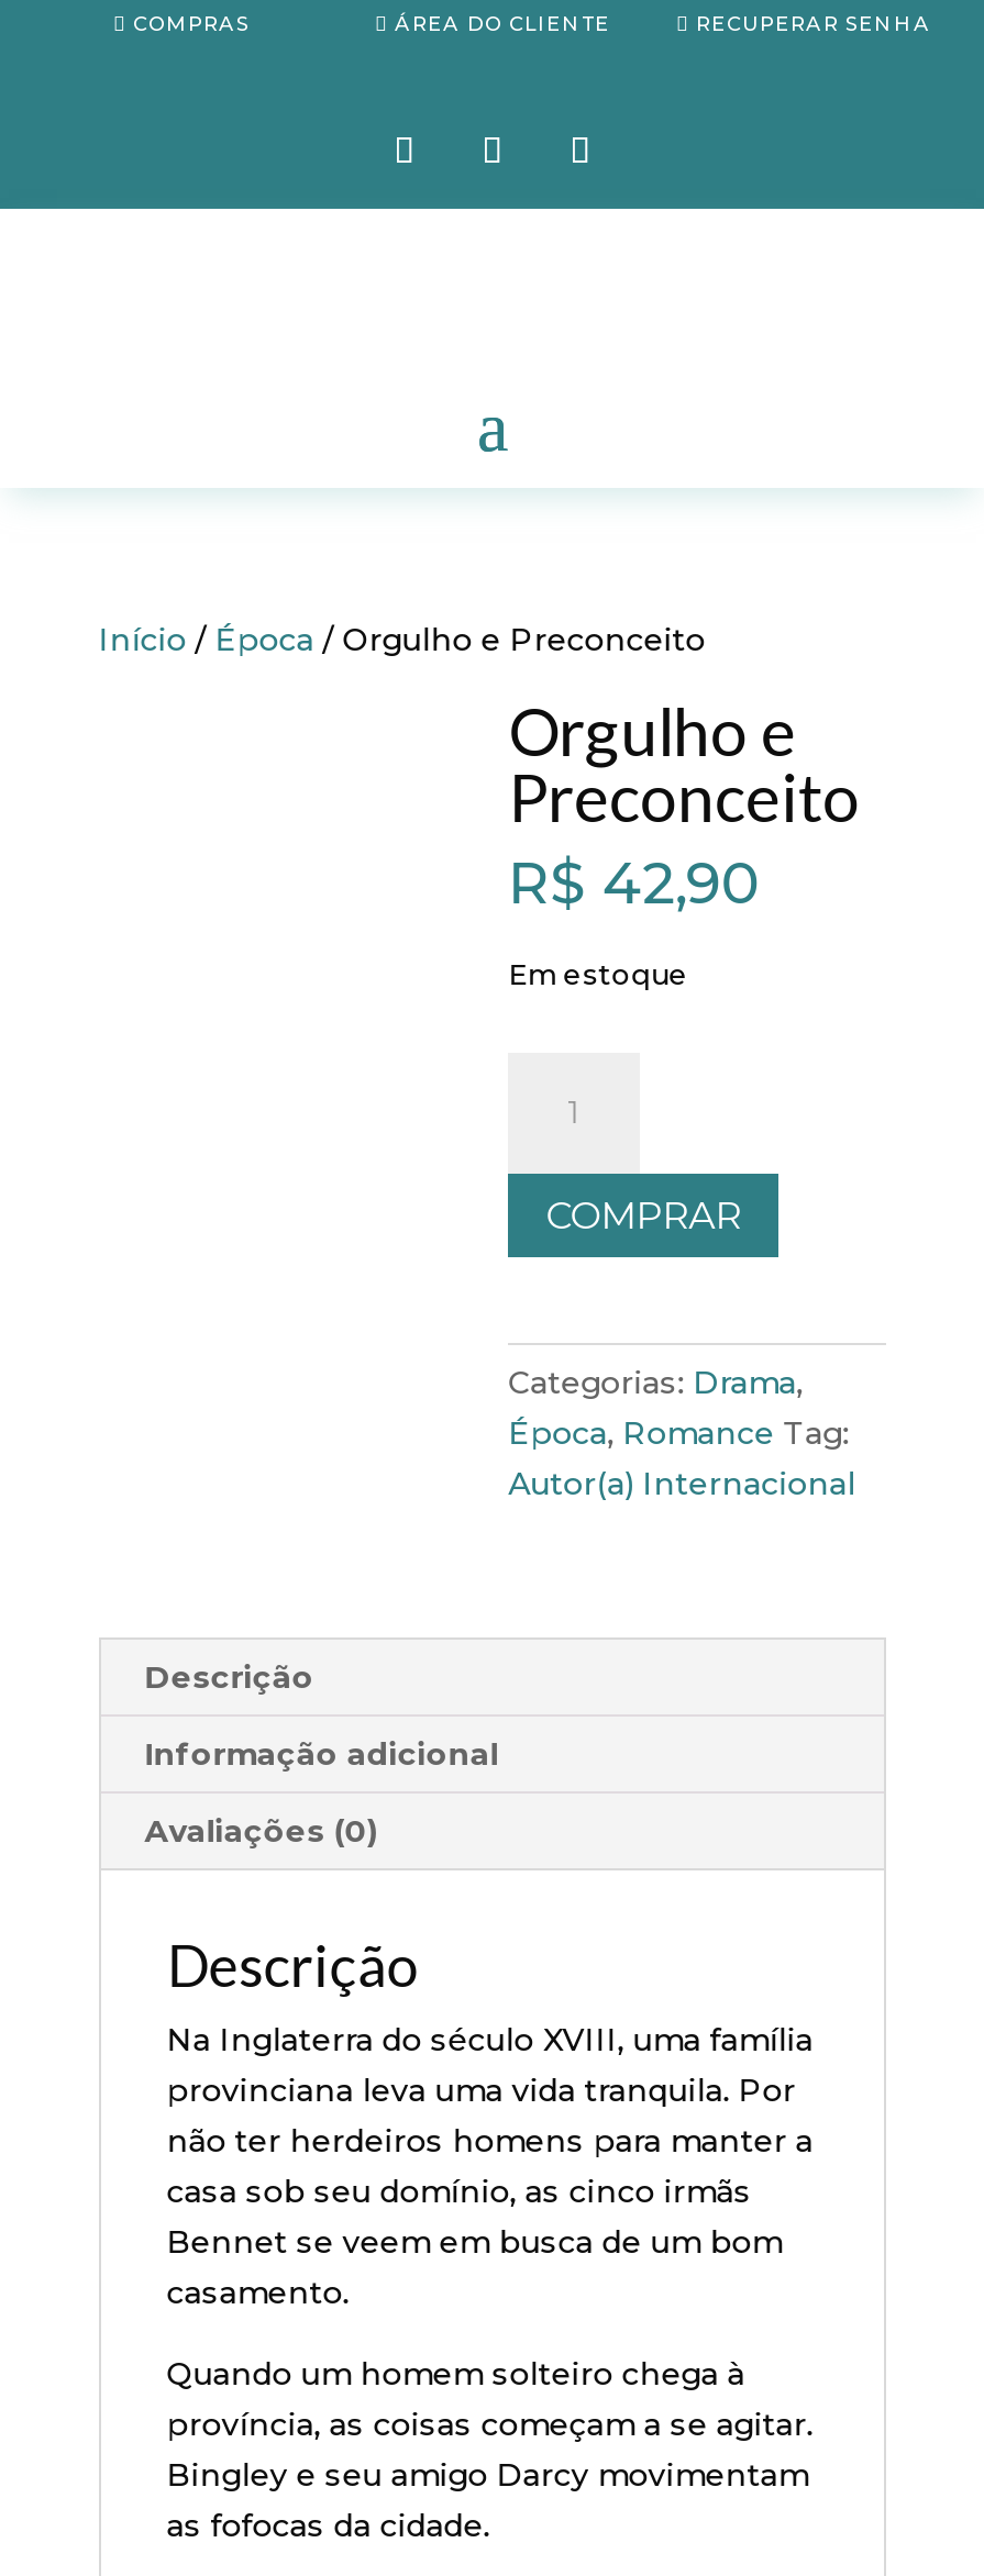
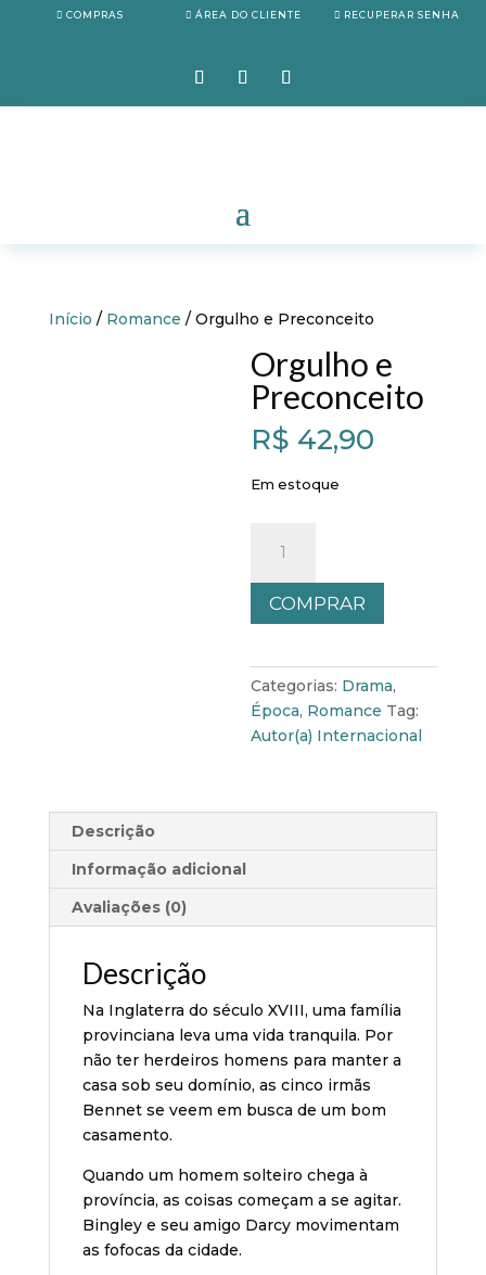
- Início / Época / Orgulho e Preconceito
+ Início / Romance / Orgulho e Preconceito
